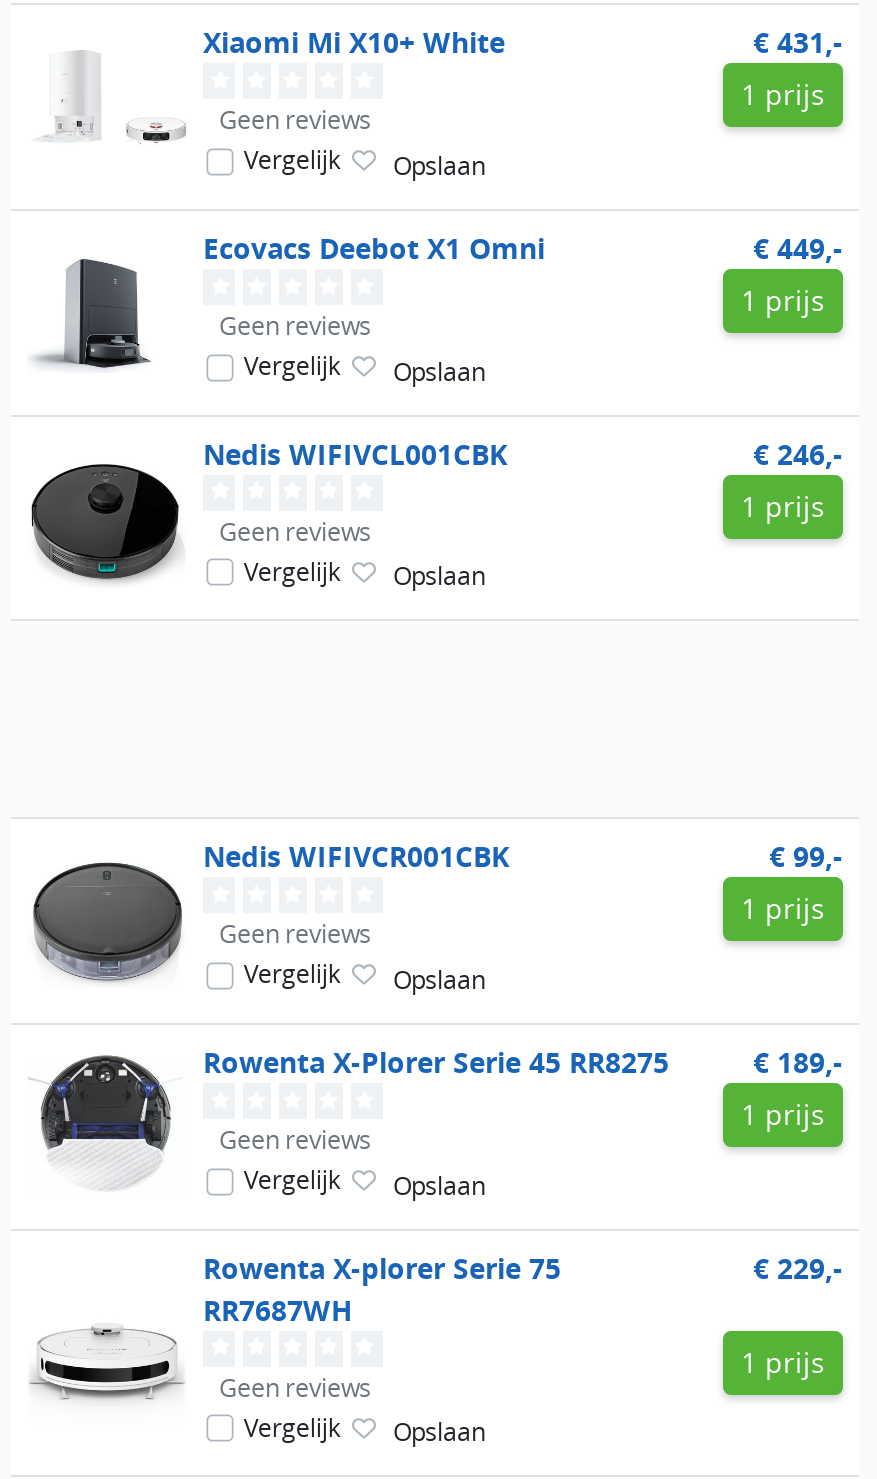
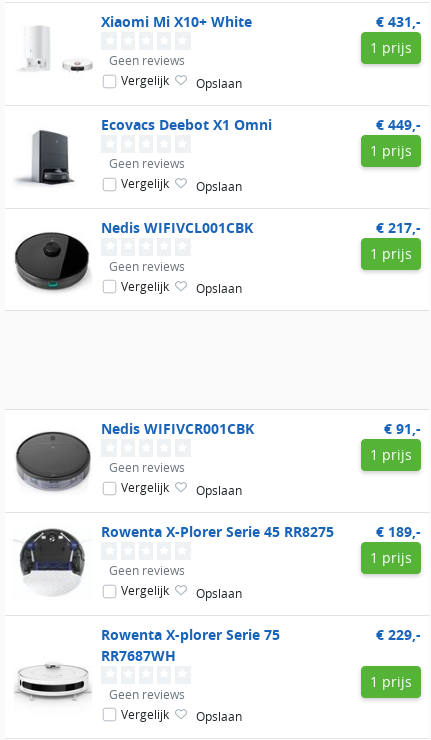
- € 246,-
+ € 217,-

- € 99,-
+ € 91,-
